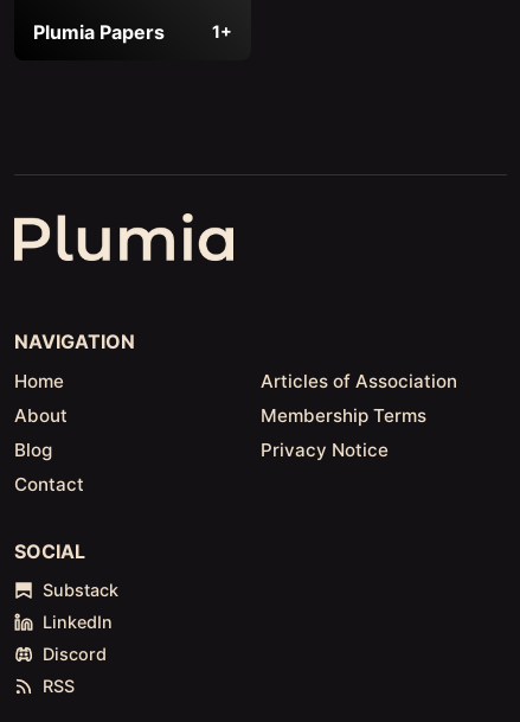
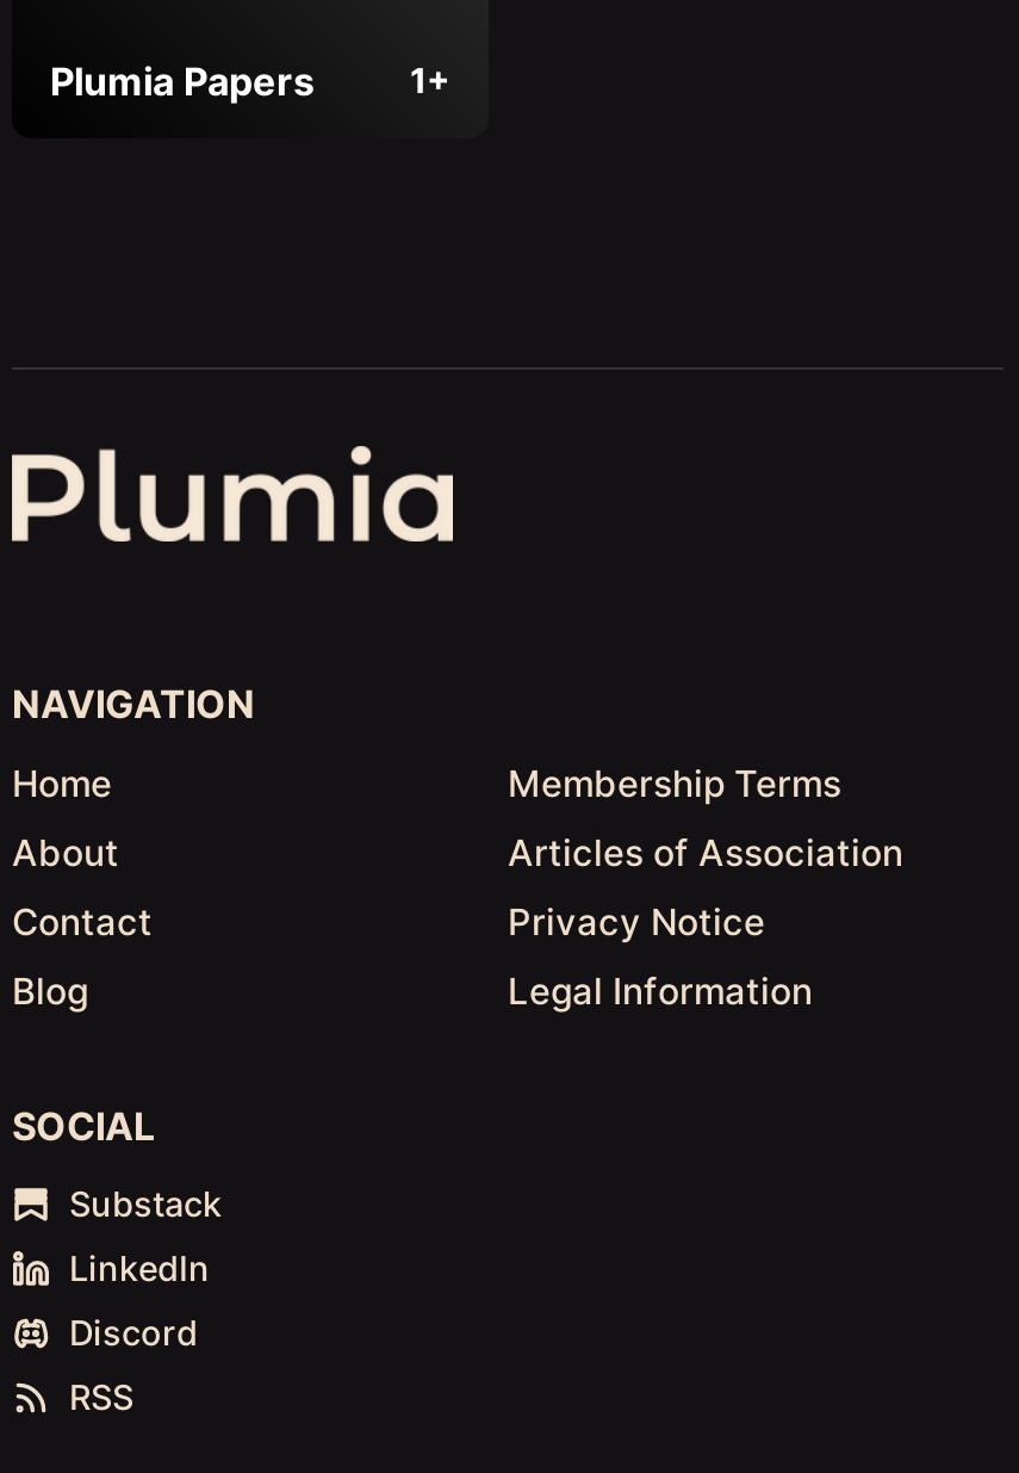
moved down: Blog | Articles of Association

moved up: Membership Terms

+ Legal Information

moved up: Contact
